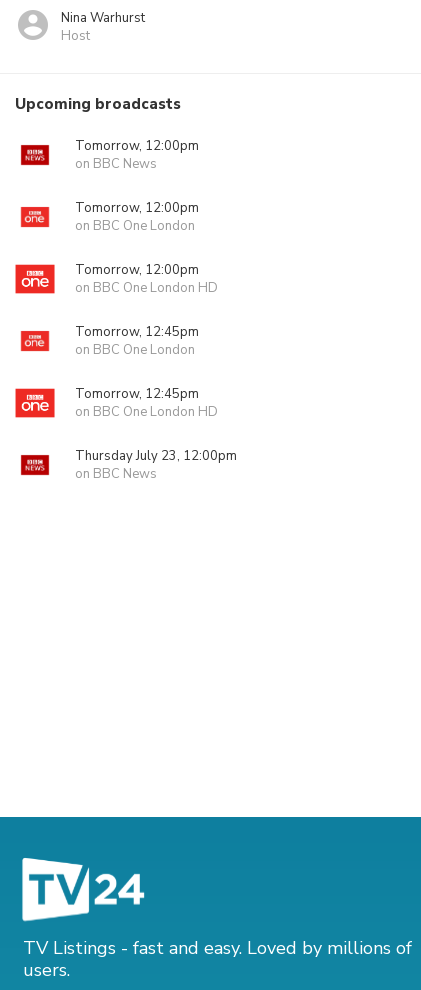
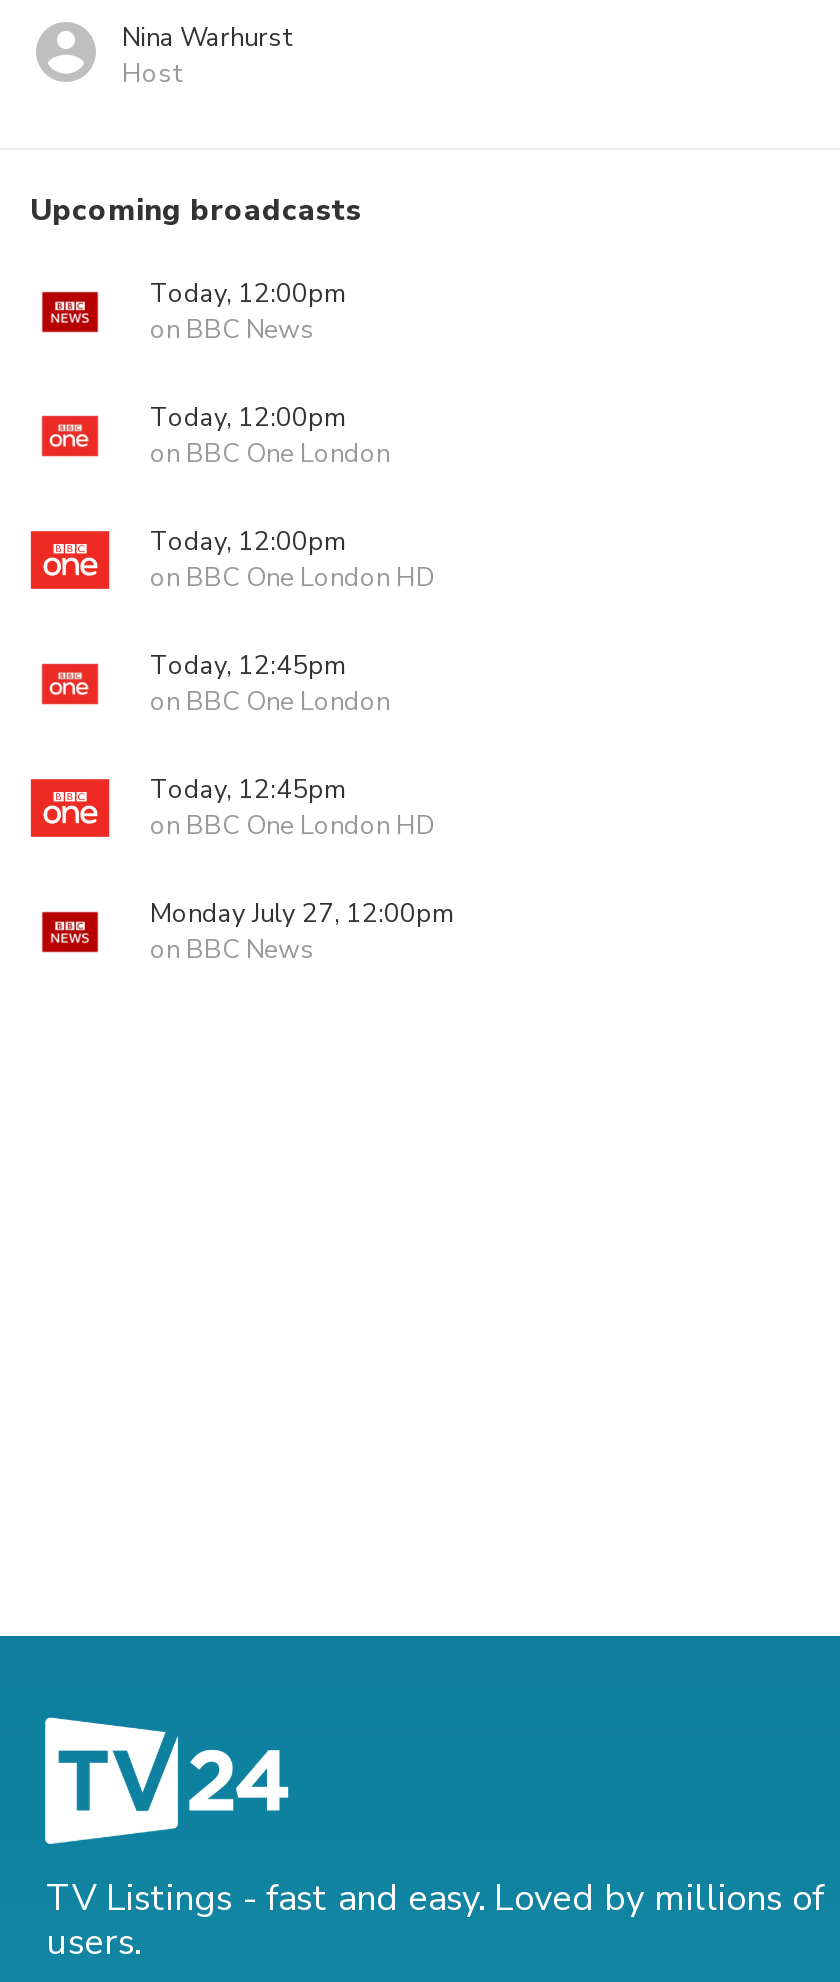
- Tomorrow, 12:00pm
+ Today, 12:00pm

- Tomorrow, 12:00pm
+ Today, 12:00pm

- Tomorrow, 12:00pm
+ Today, 12:00pm

- Tomorrow, 12:45pm
+ Today, 12:45pm

- Tomorrow, 12:45pm
+ Today, 12:45pm

- Thursday July 23, 12:00pm
+ Monday July 27, 12:00pm
